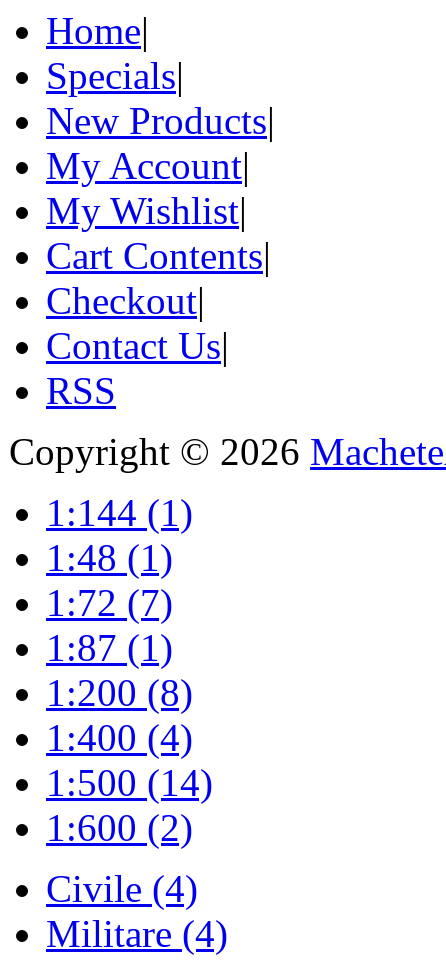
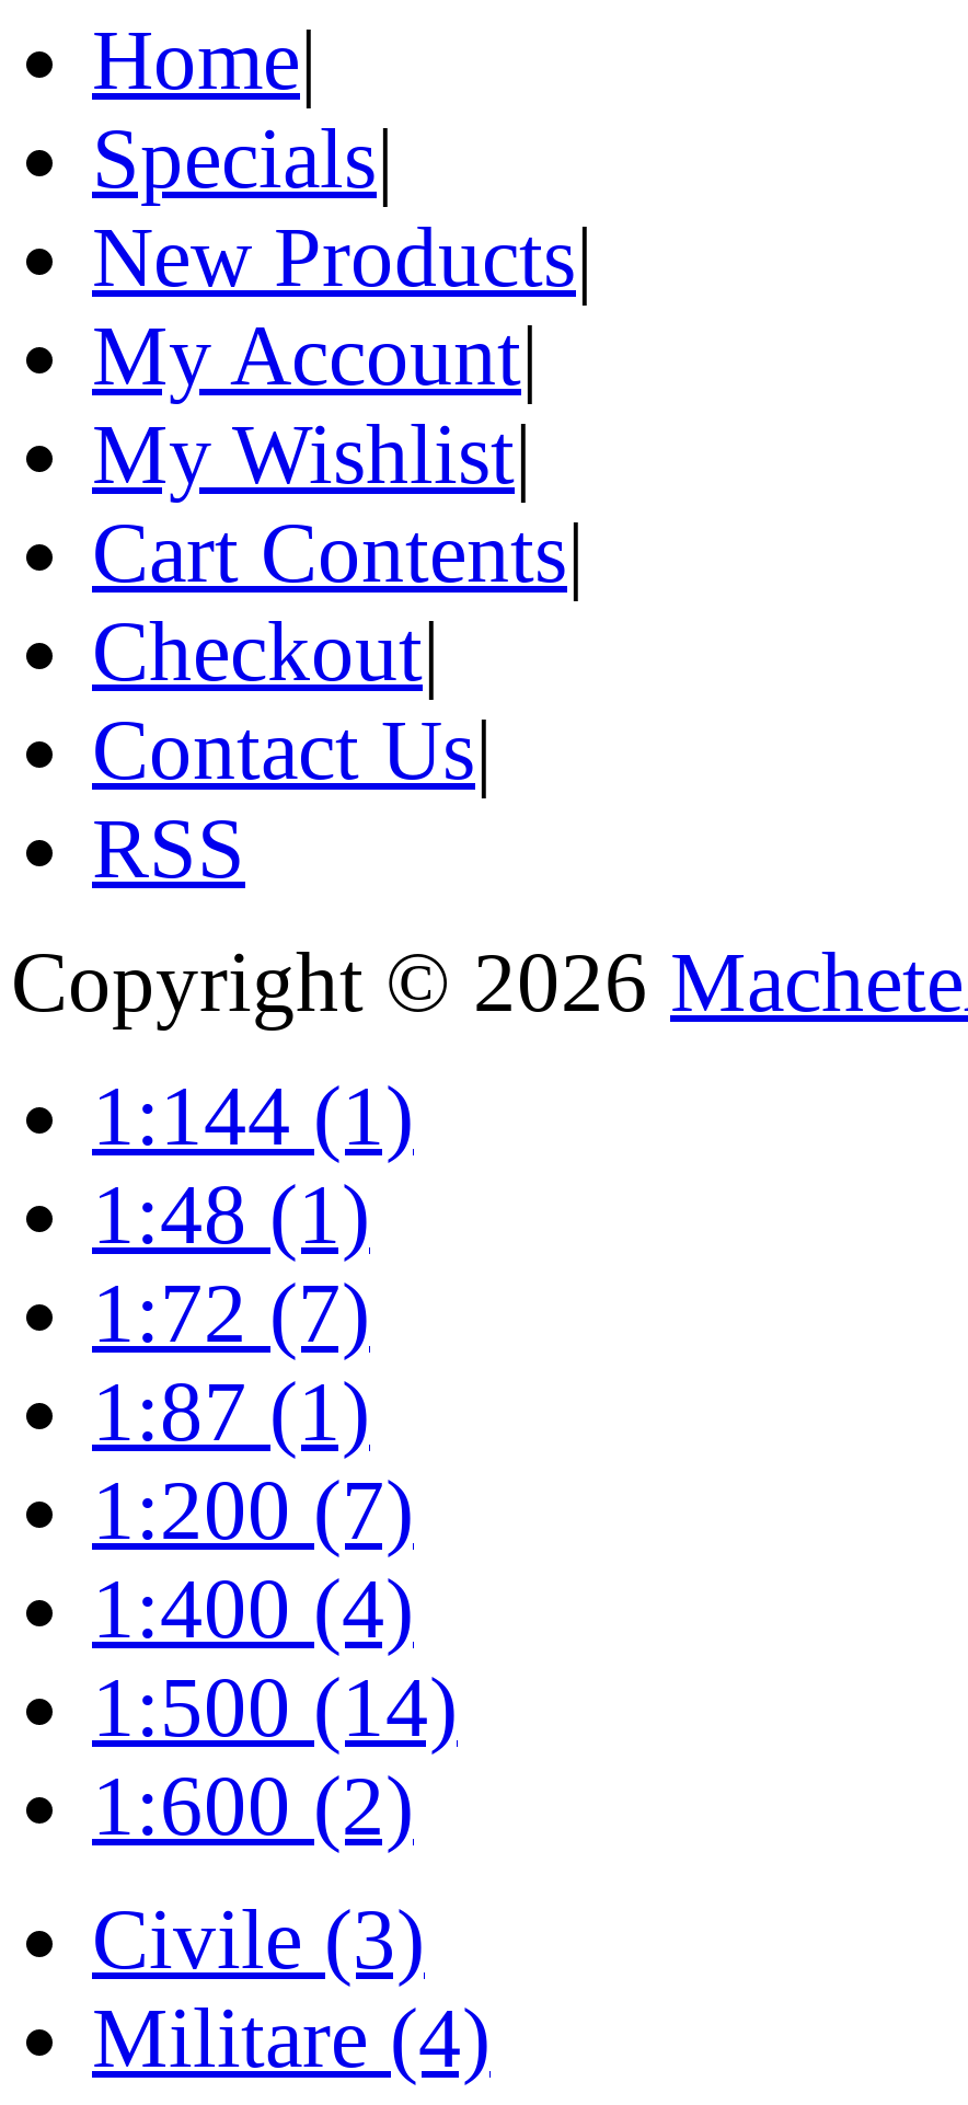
- 1:200 (8)
+ 1:200 (7)

- Civile (4)
+ Civile (3)
